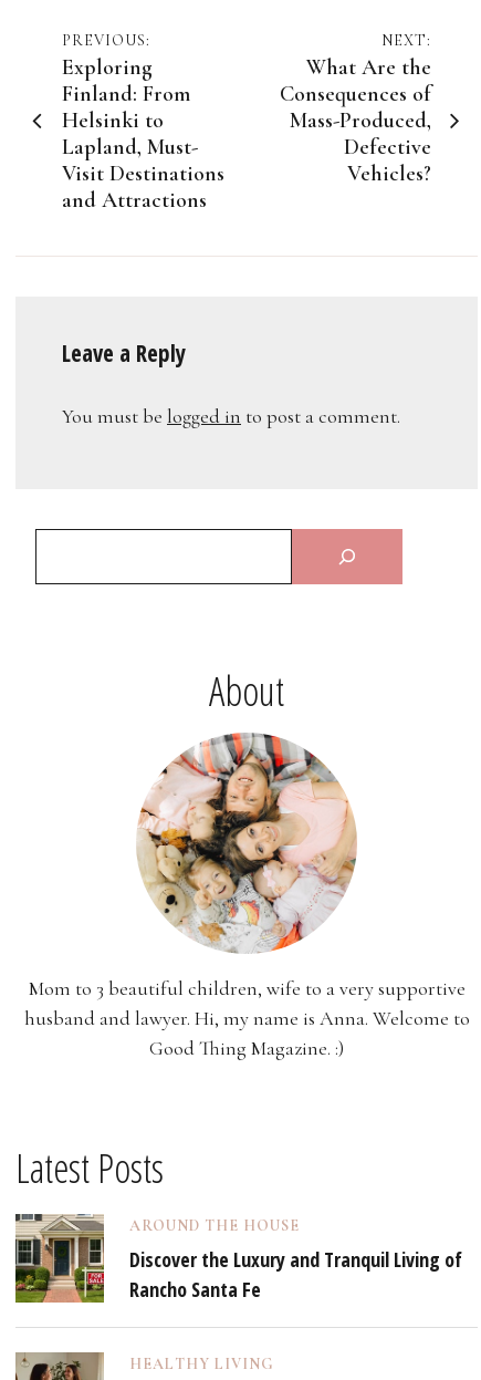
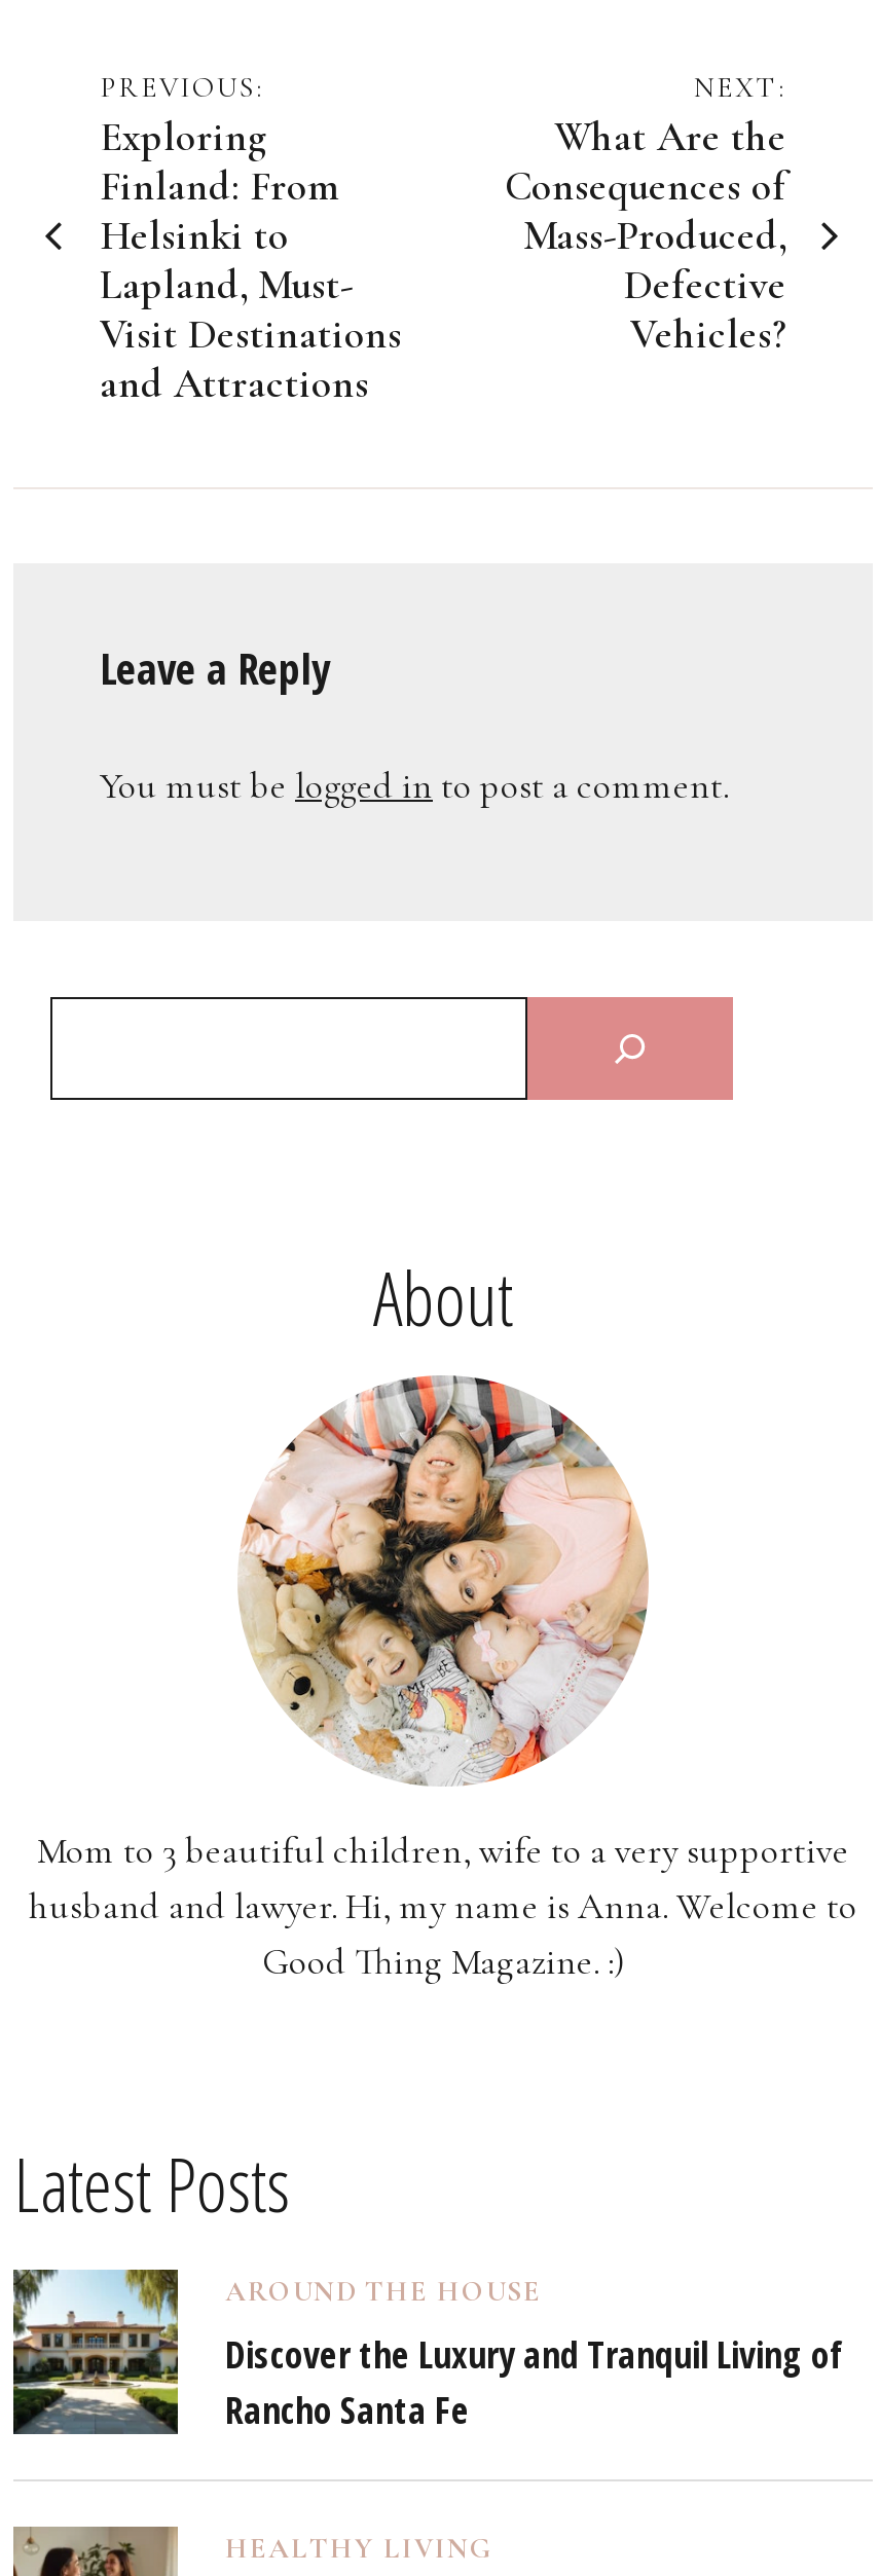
- [image]
+ [image]
